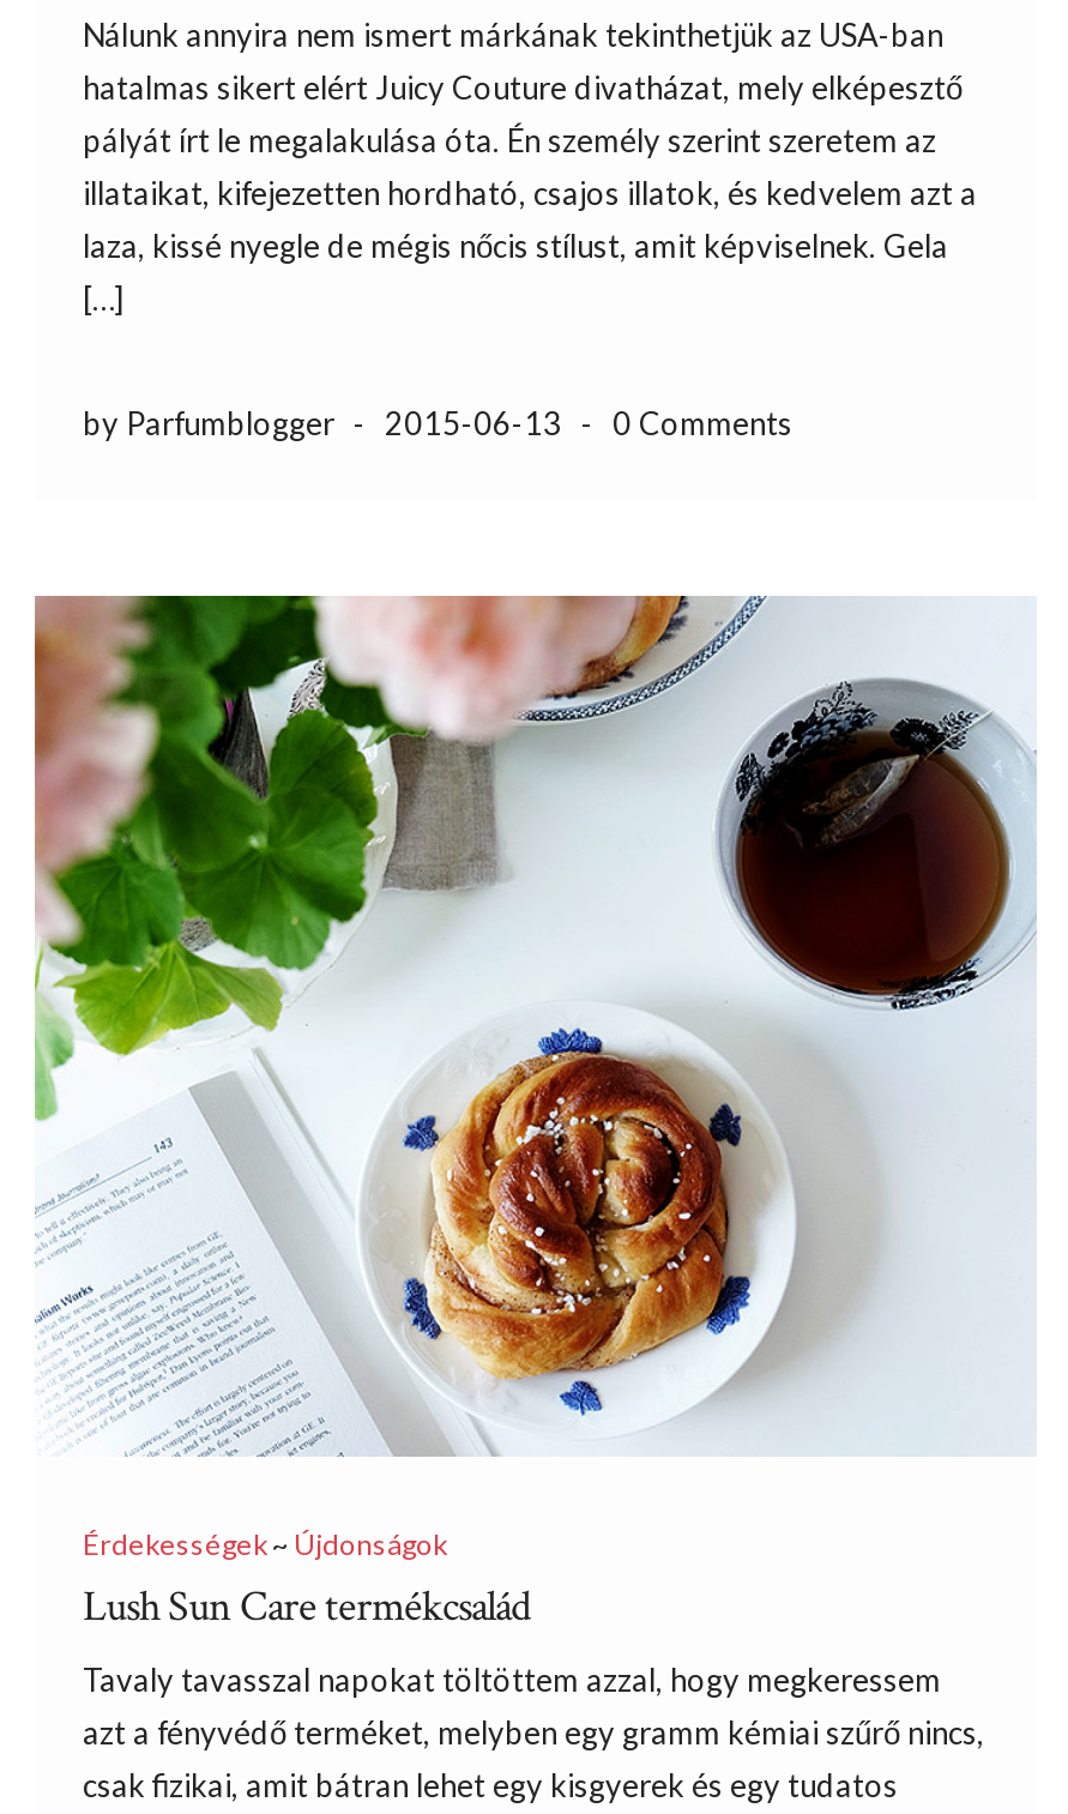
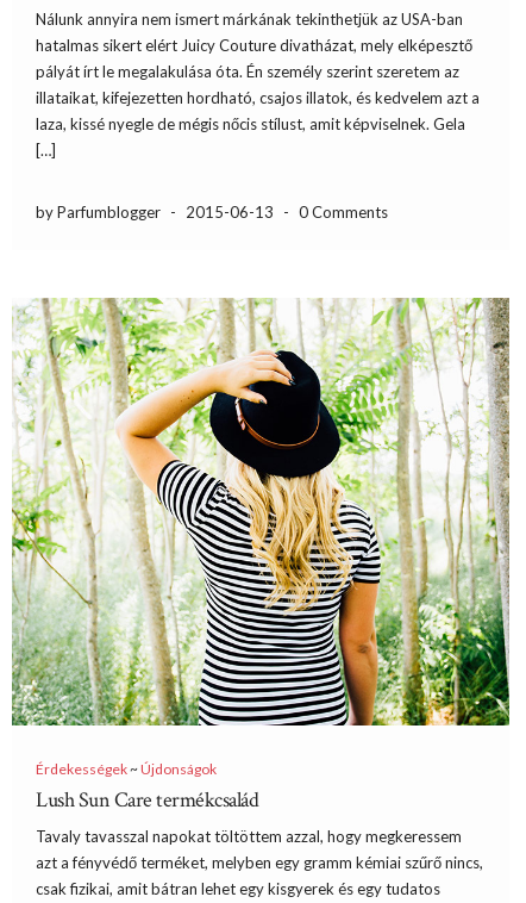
- [image]
+ [image]
